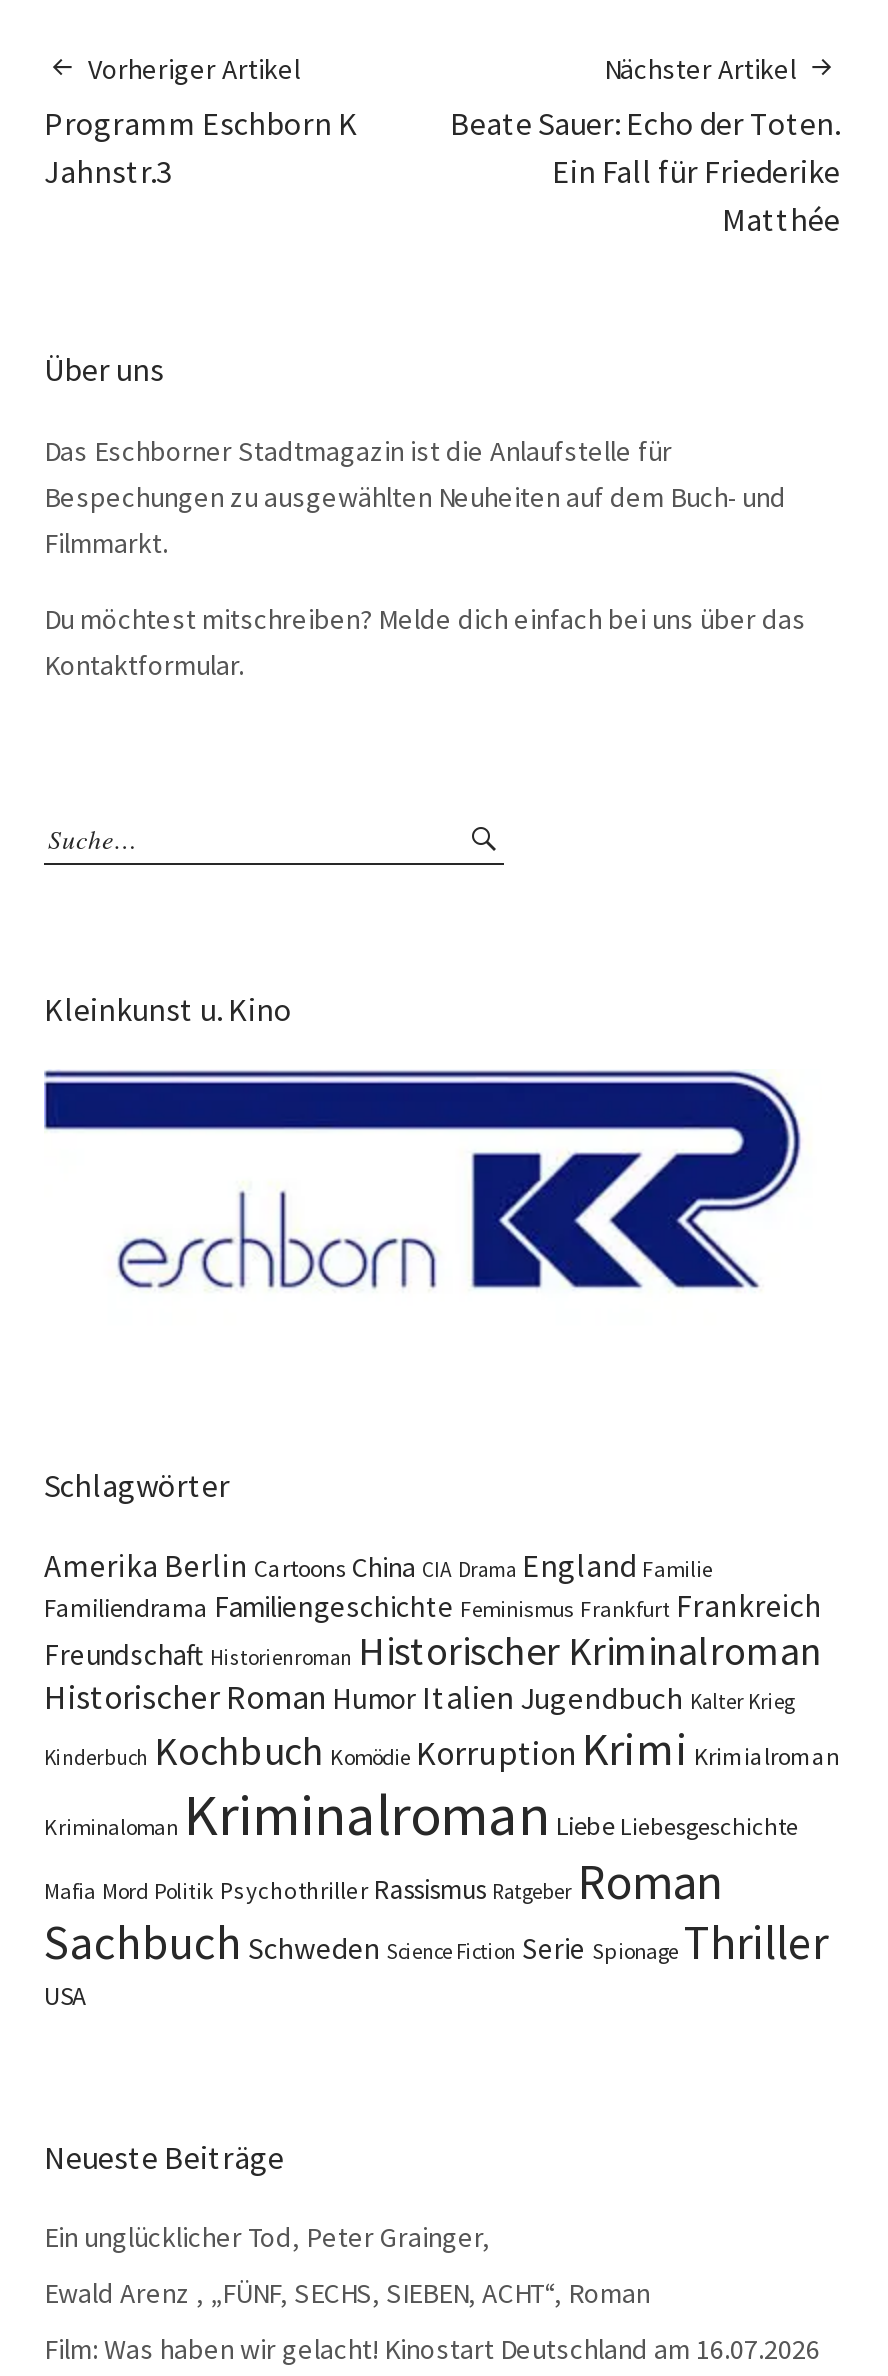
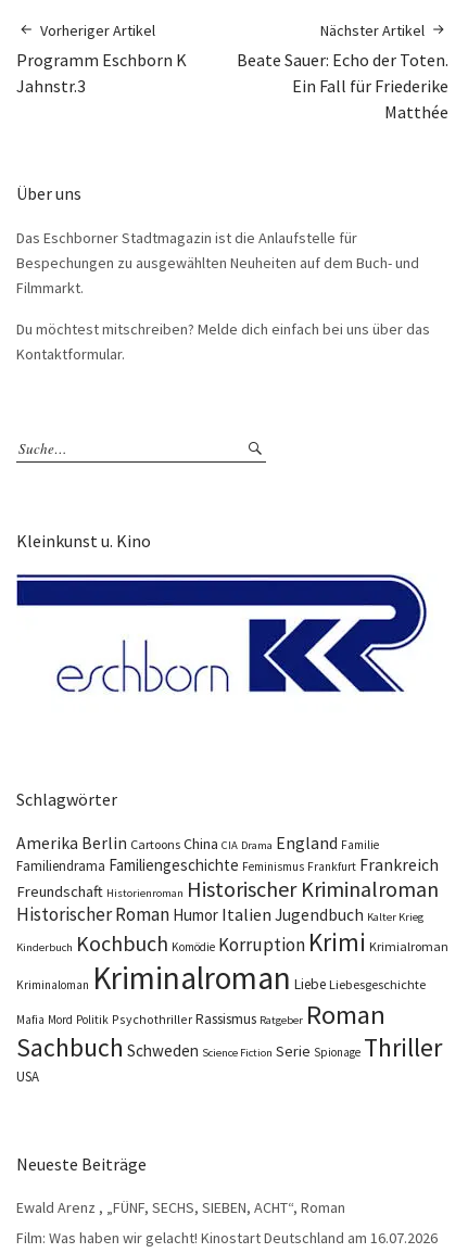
- Ein unglücklicher Tod, Peter Grainger,
